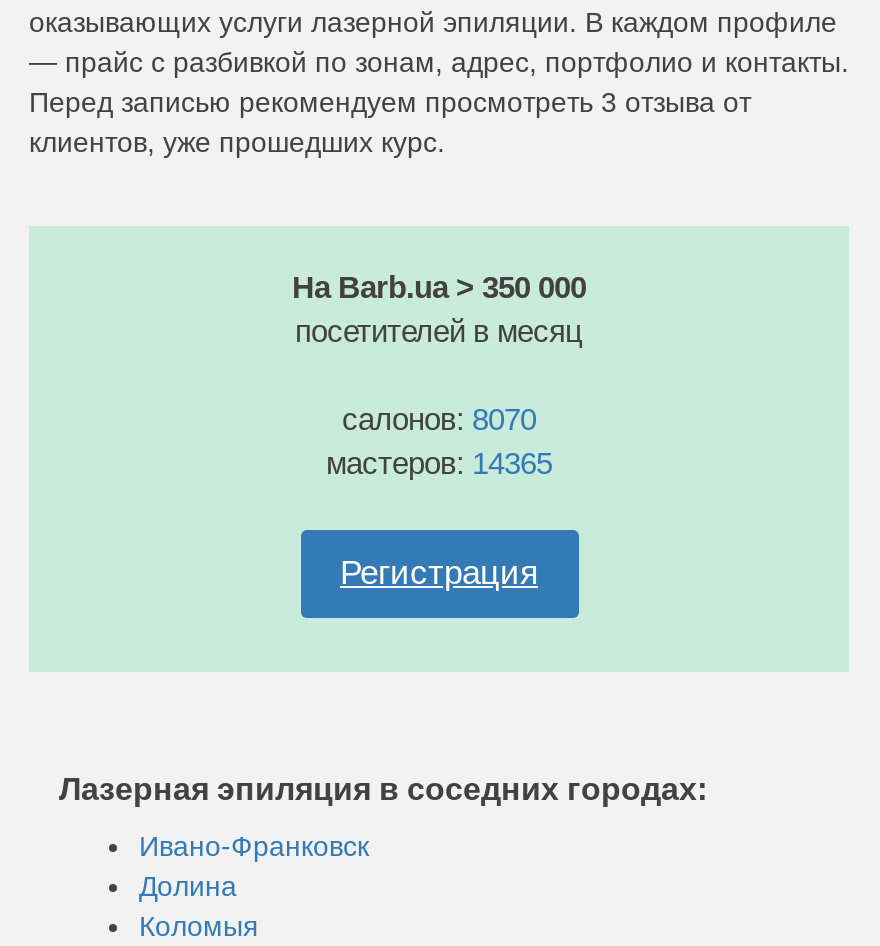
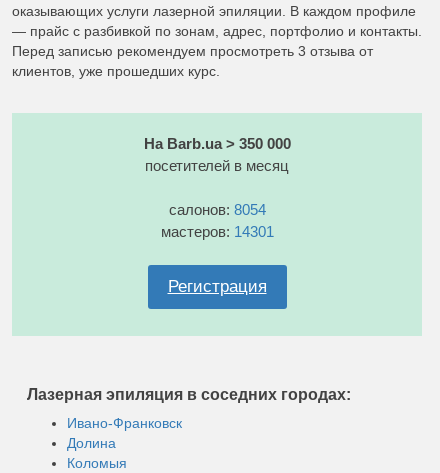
- салонов: 8070
+ салонов: 8054

- мастеров: 14365
+ мастеров: 14301
